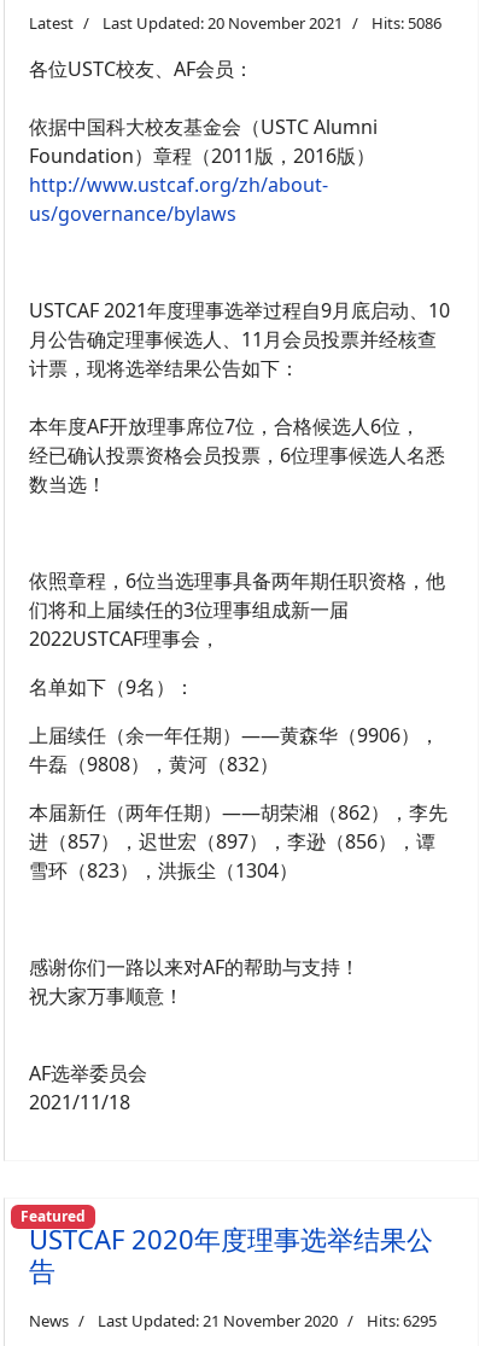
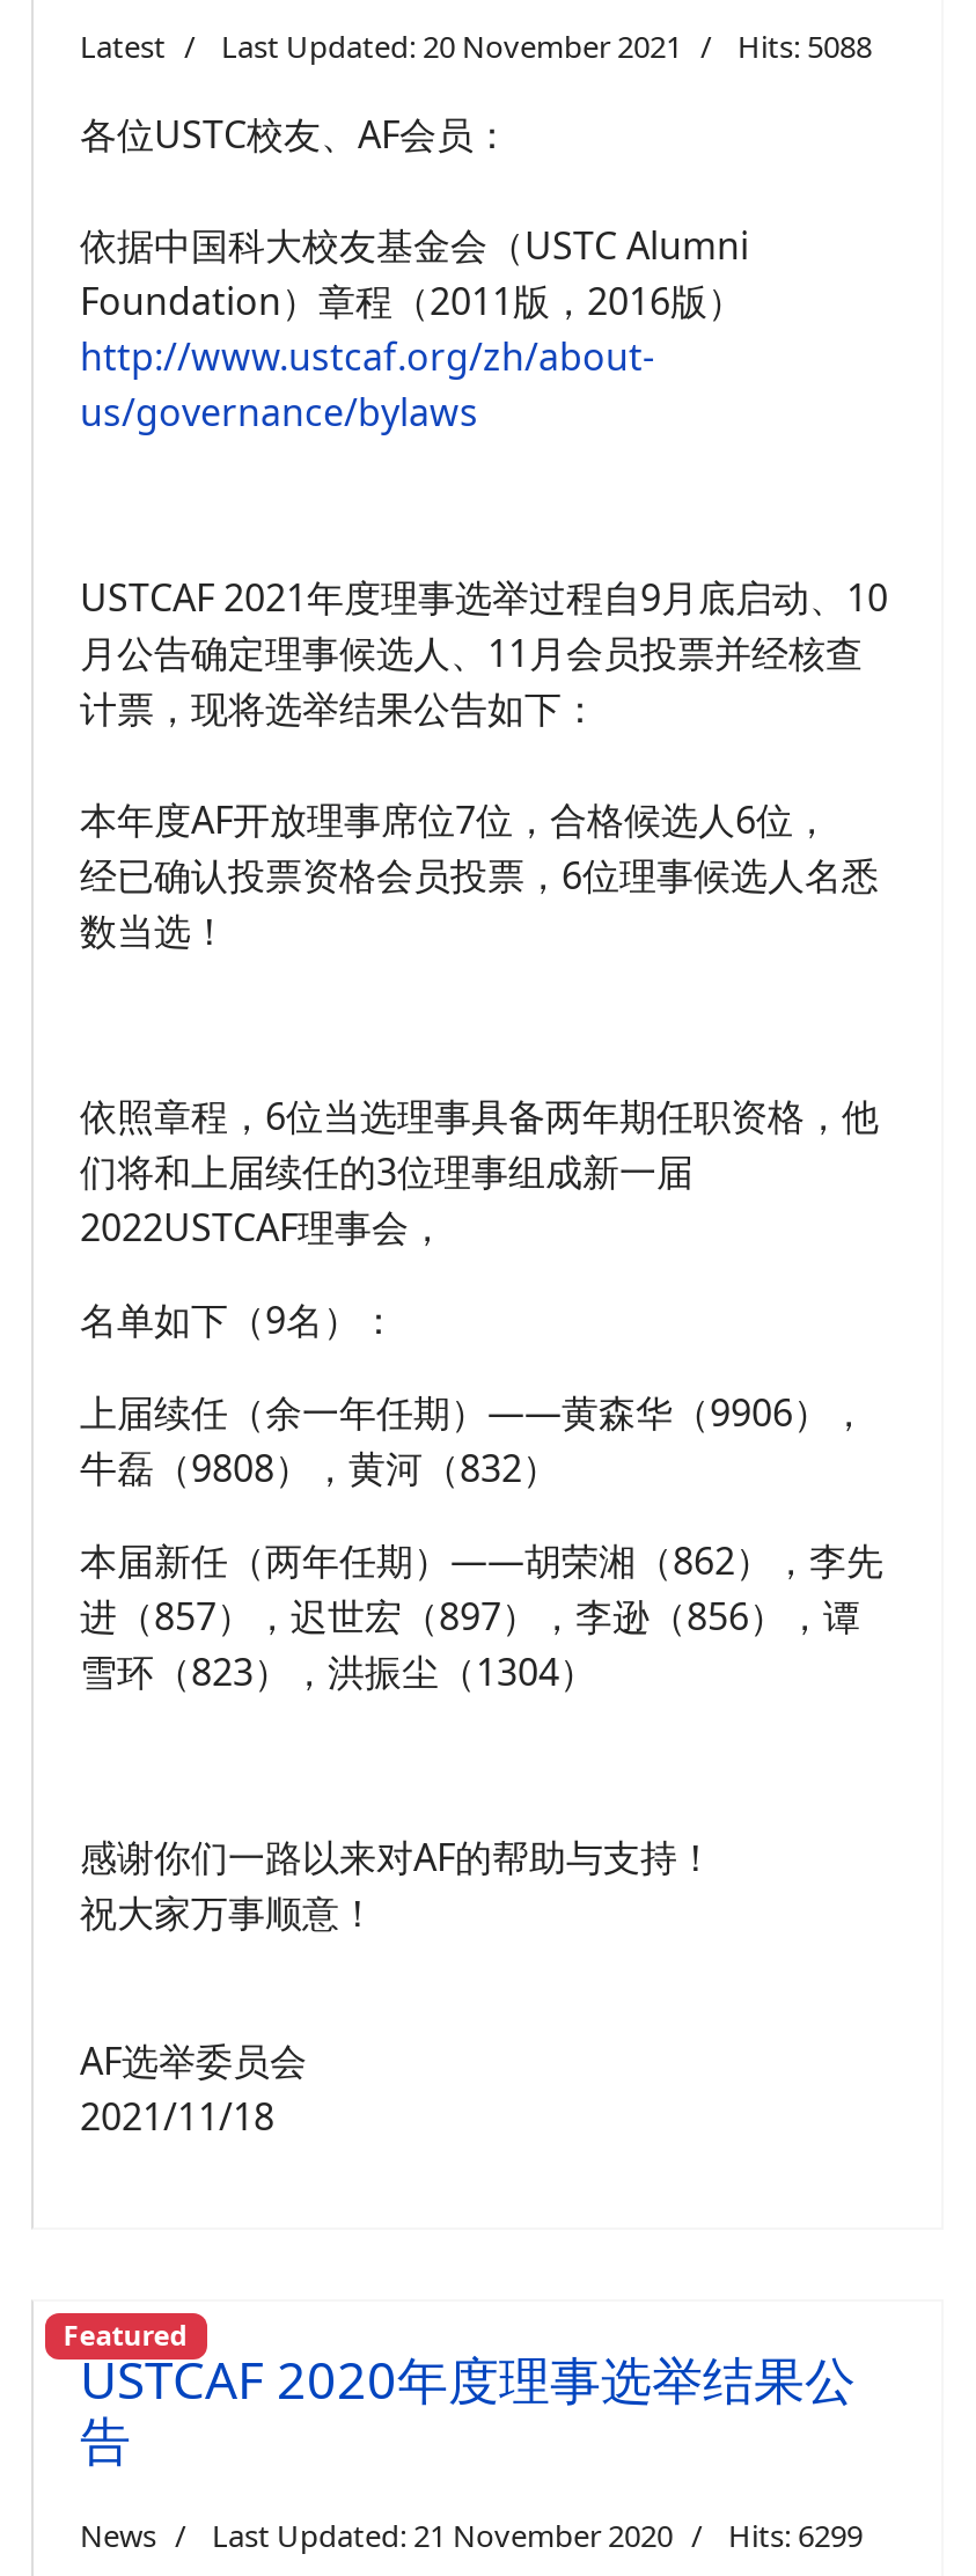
- Latest Last Updated: 20 November 2021 Hits: 5086
+ Latest Last Updated: 20 November 2021 Hits: 5088

- News Last Updated: 21 November 2020 Hits: 6295
+ News Last Updated: 21 November 2020 Hits: 6299
